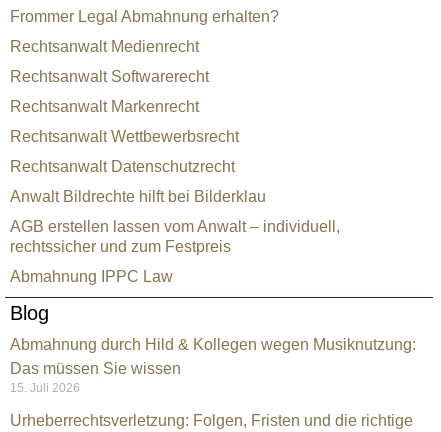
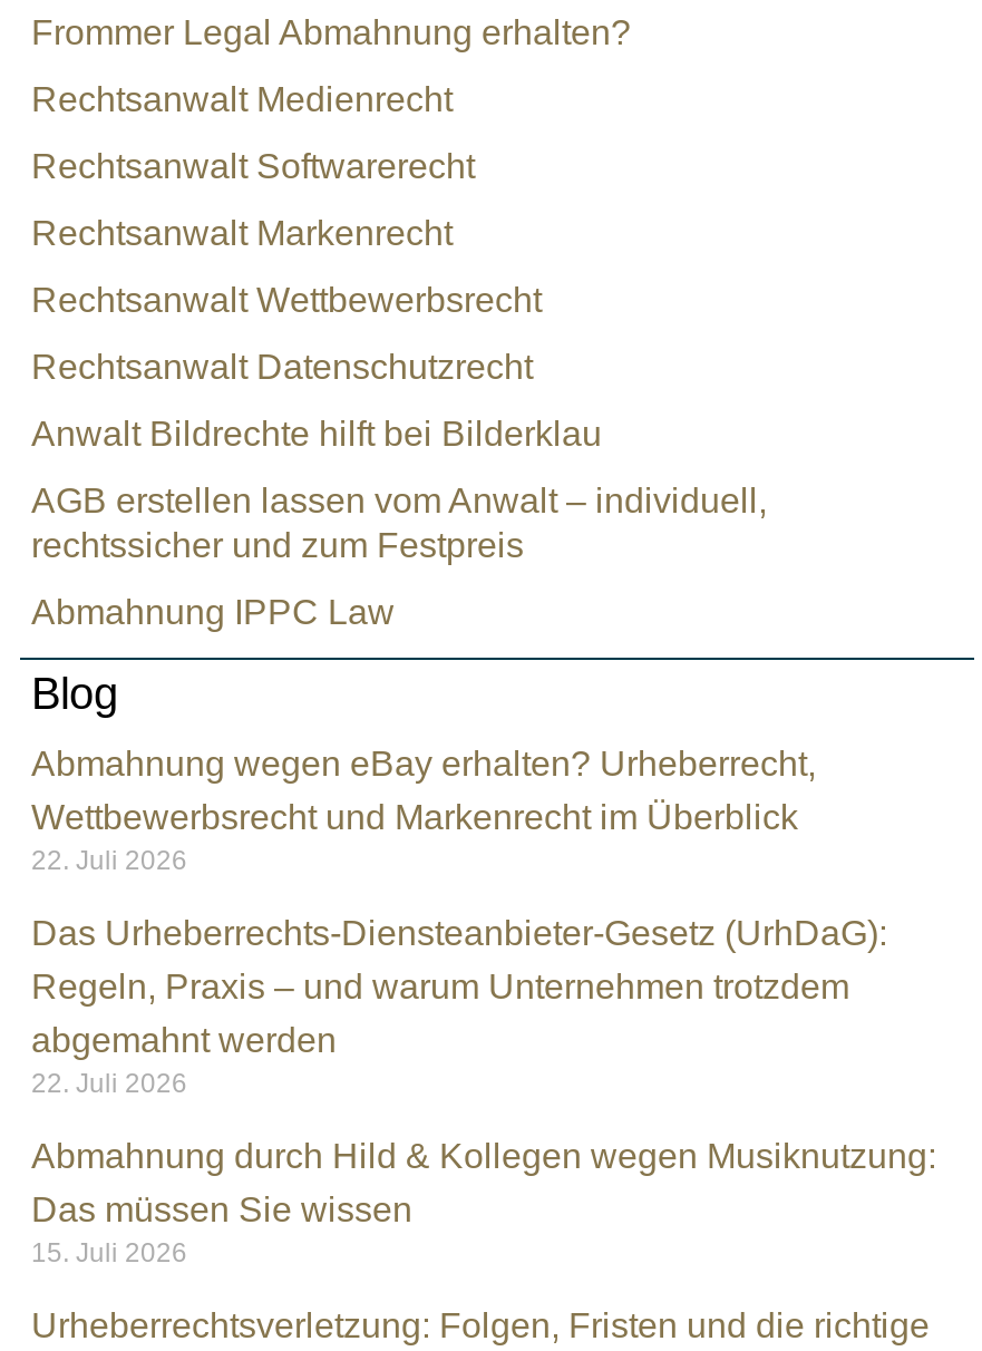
+ Abmahnung wegen eBay erhalten? Urheberrecht,
+ Wettbewerbsrecht und Markenrecht im Überblick
+ 22. Juli 2026
+ Das Urheberrechts-Diensteanbieter-Gesetz (UrhDaG):
+ Regeln, Praxis – und warum Unternehmen trotzdem
+ abgemahnt werden
+ 22. Juli 2026
